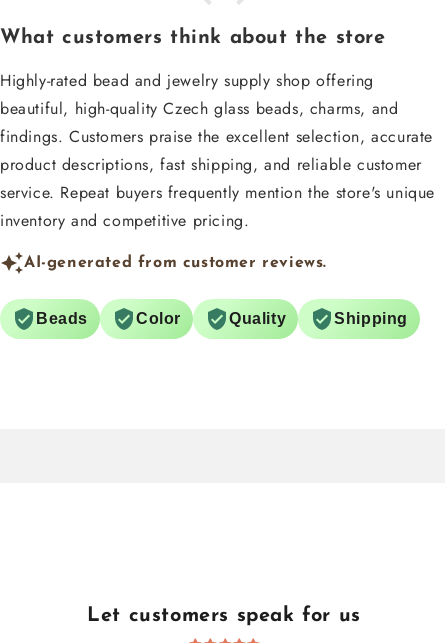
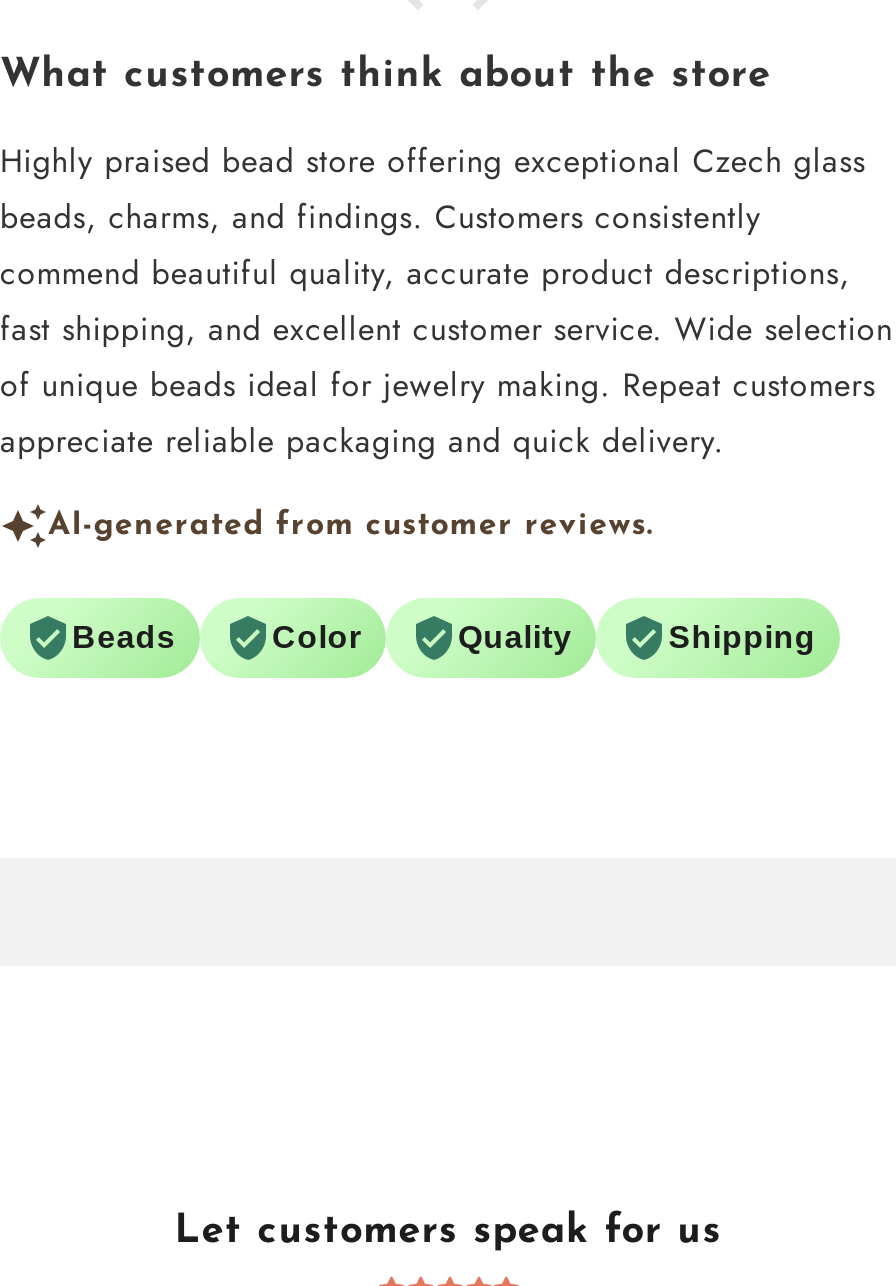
- Highly-rated bead and jewelry supply shop offering
- beautiful, high-quality Czech glass beads, charms, and
- findings. Customers praise the excellent selection, accurate
- product descriptions, fast shipping, and reliable customer
- service. Repeat buyers frequently mention the store's unique
- inventory and competitive pricing.
+ Highly praised bead store offering exceptional Czech glass
+ beads, charms, and findings. Customers consistently
+ commend beautiful quality, accurate product descriptions,
+ fast shipping, and excellent customer service. Wide selection
+ of unique beads ideal for jewelry making. Repeat customers
+ appreciate reliable packaging and quick delivery.
